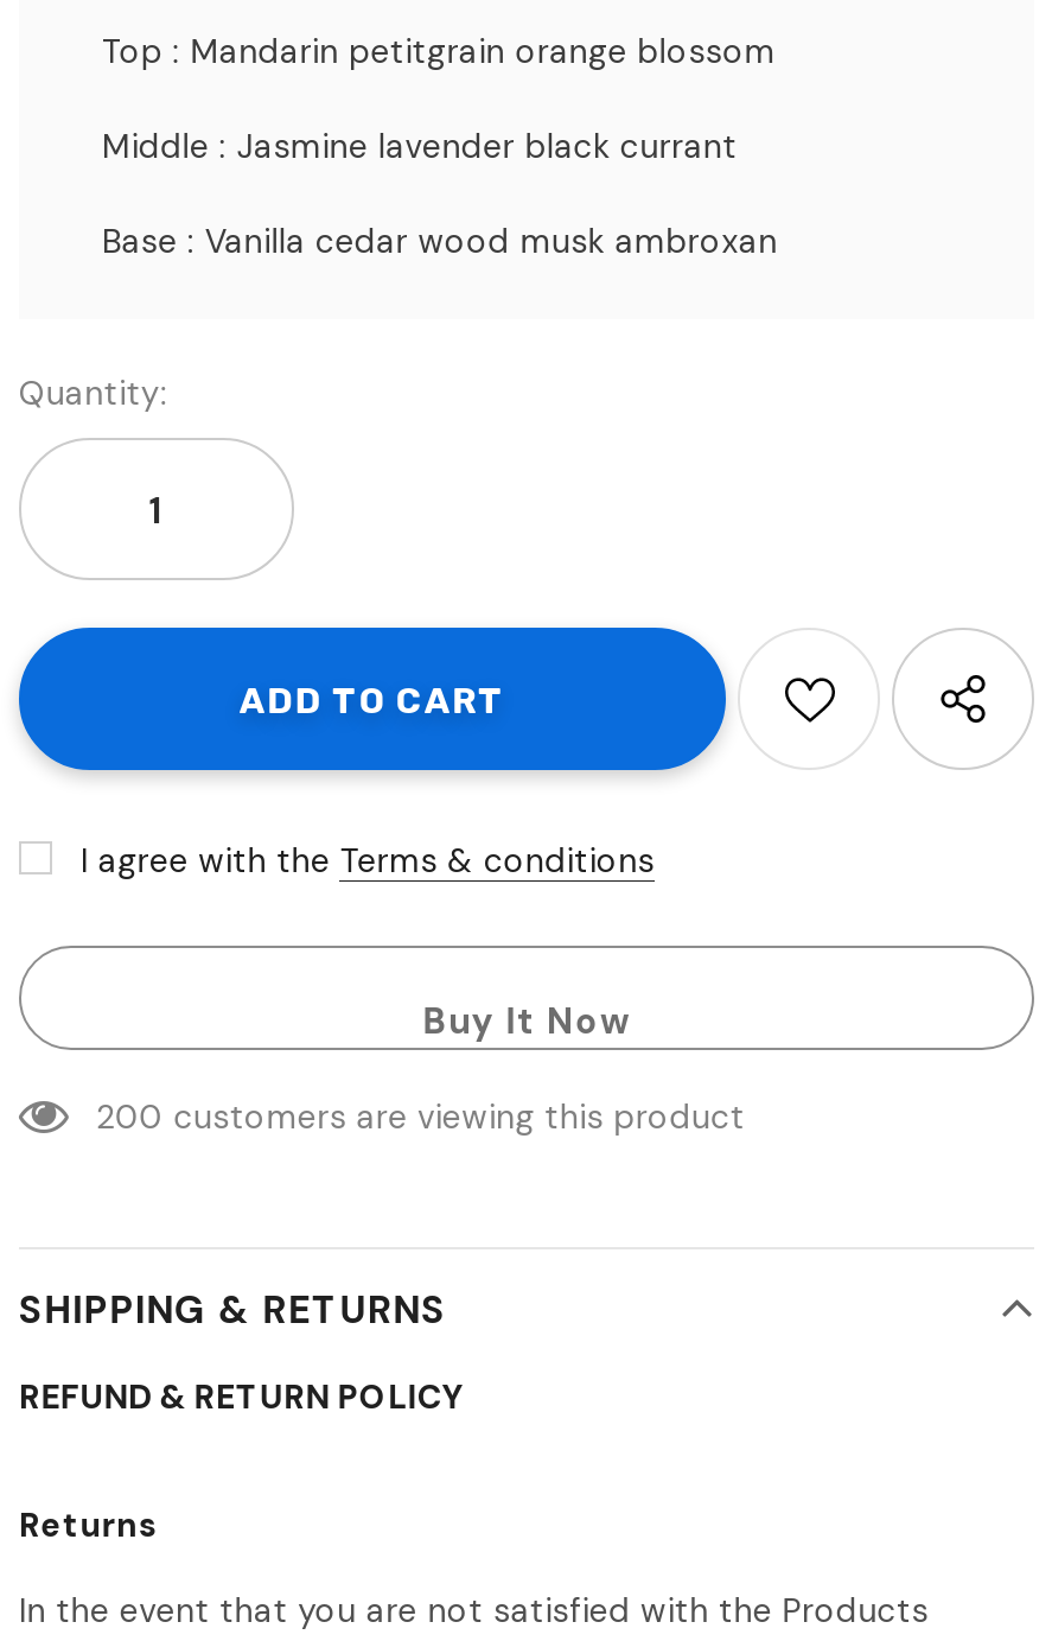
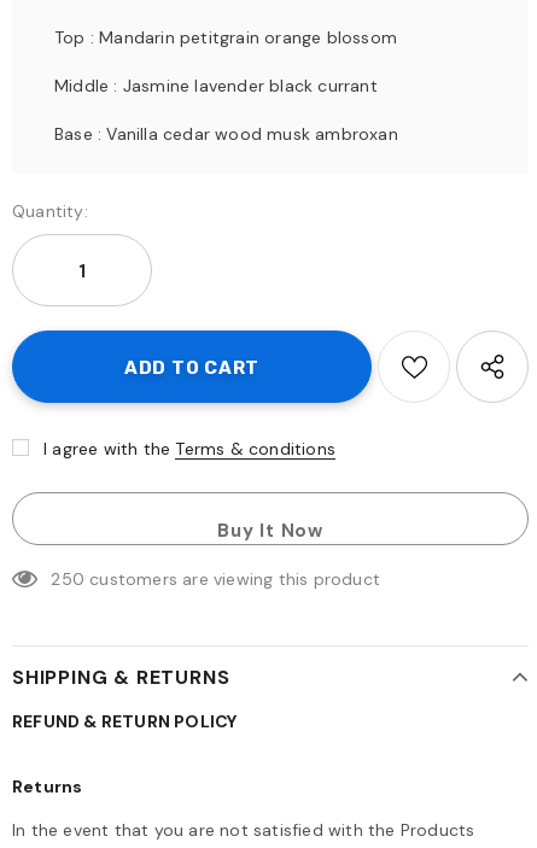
- 200 customers are viewing this product
+ 250 customers are viewing this product
